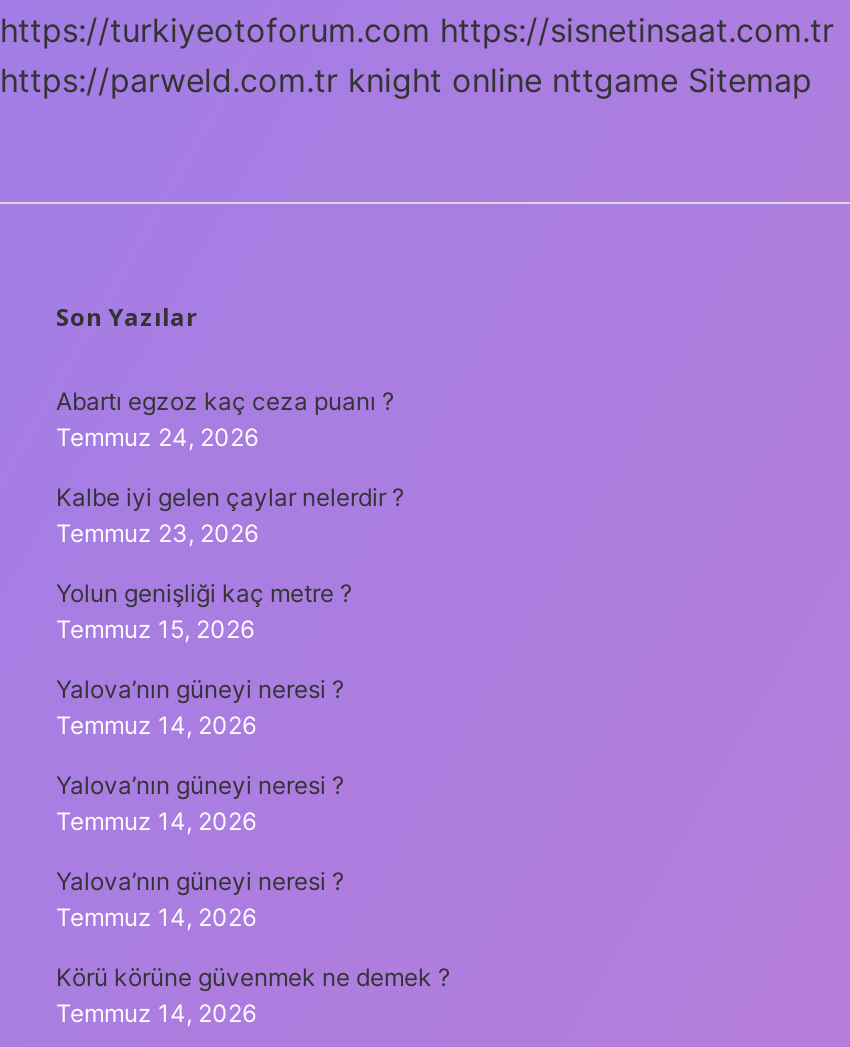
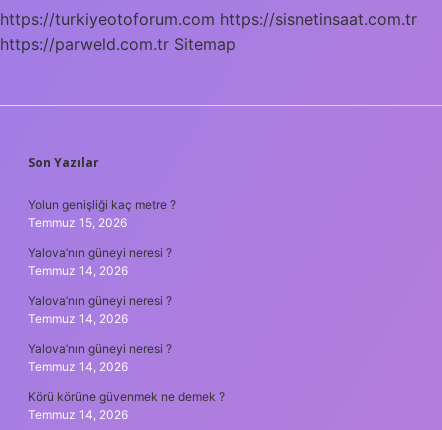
- https://parweld.com.tr knight online nttgame Sitemap
+ https://parweld.com.tr Sitemap

- Abartı egzoz kaç ceza puanı ?
- Temmuz 24, 2026
- Kalbe iyi gelen çaylar nelerdir ?
- Temmuz 23, 2026
